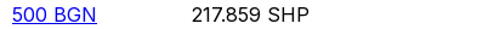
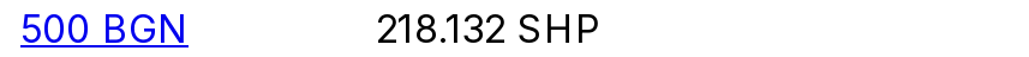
- 217.859 SHP
+ 218.132 SHP
